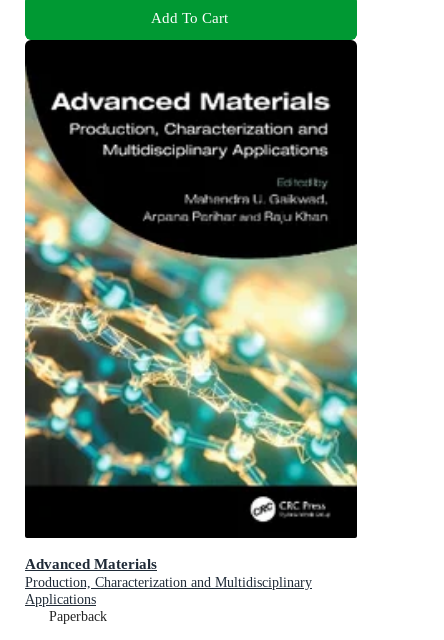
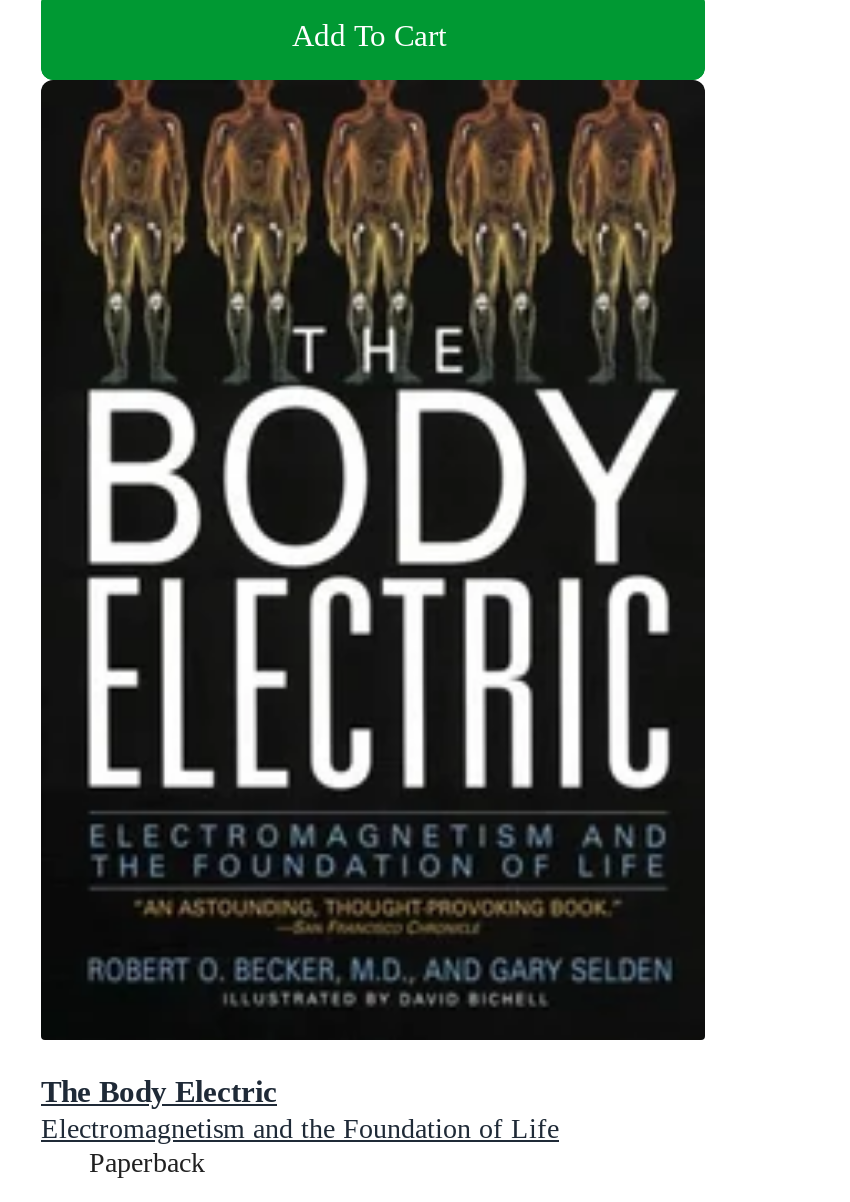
- [image]
- Advanced Materials
- Production, Characterization and Multidisciplinary
- Applications
+ [image]
+ The Body Electric
+ Electromagnetism and the Foundation of Life
